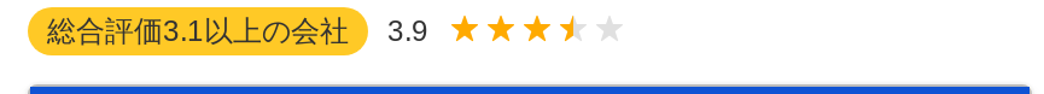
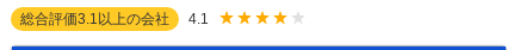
- 総合評価3.1以上の会社 3.9
+ 総合評価3.1以上の会社 4.1
